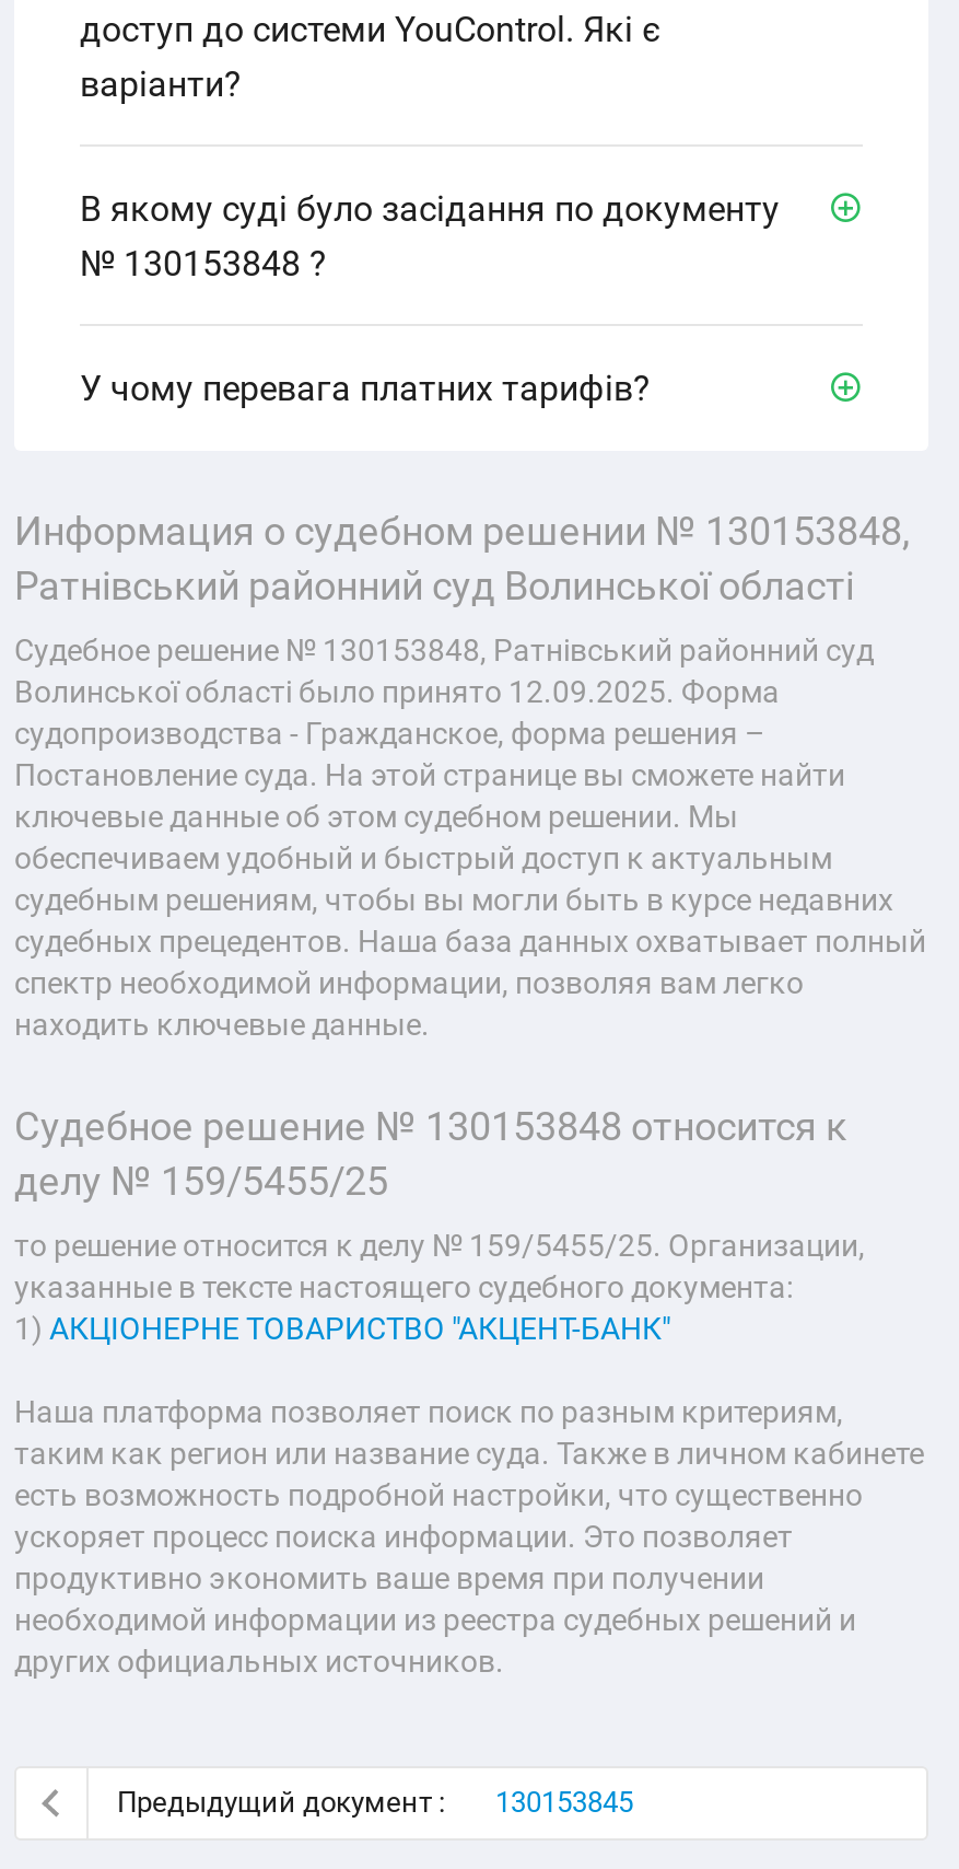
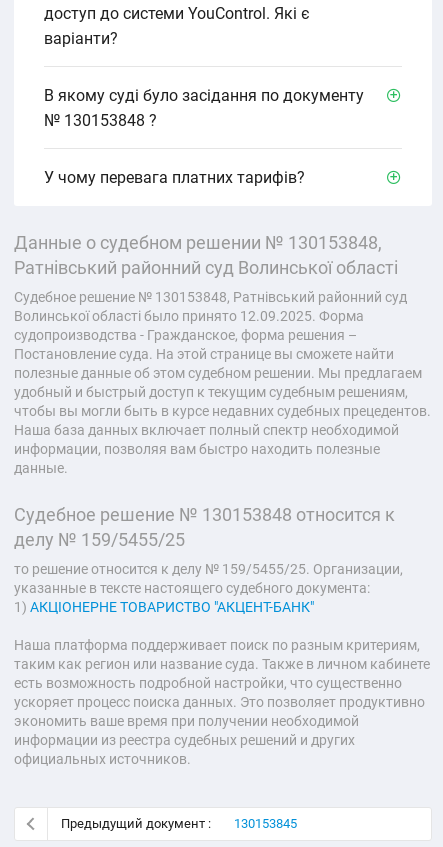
- Информация о судебном решении № 130153848,
+ Данные о судебном решении № 130153848,

- ключевые данные об этом судебном решении. Мы
- обеспечиваем удобный и быстрый доступ к актуальным
- судебным решениям, чтобы вы могли быть в курсе недавних
- судебных прецедентов. Наша база данных охватывает полный
- спектр необходимой информации, позволяя вам легко
- находить ключевые данные.
+ полезные данные об этом судебном решении. Мы предлагаем
+ удобный и быстрый доступ к текущим судебным решениям,
+ чтобы вы могли быть в курсе недавних судебных прецедентов.
+ Наша база данных включает полный спектр необходимой
+ информации, позволяя вам быстро находить полезные
+ данные.

- Наша платформа позволяет поиск по разным критериям,
+ Наша платформа поддерживает поиск по разным критериям,

- ускоряет процесс поиска информации. Это позволяет
- продуктивно экономить ваше время при получении
- необходимой информации из реестра судебных решений и
- других официальных источников.
+ ускоряет процесс поиска данных. Это позволяет продуктивно
+ экономить ваше время при получении необходимой
+ информации из реестра судебных решений и других
+ официальных источников.
